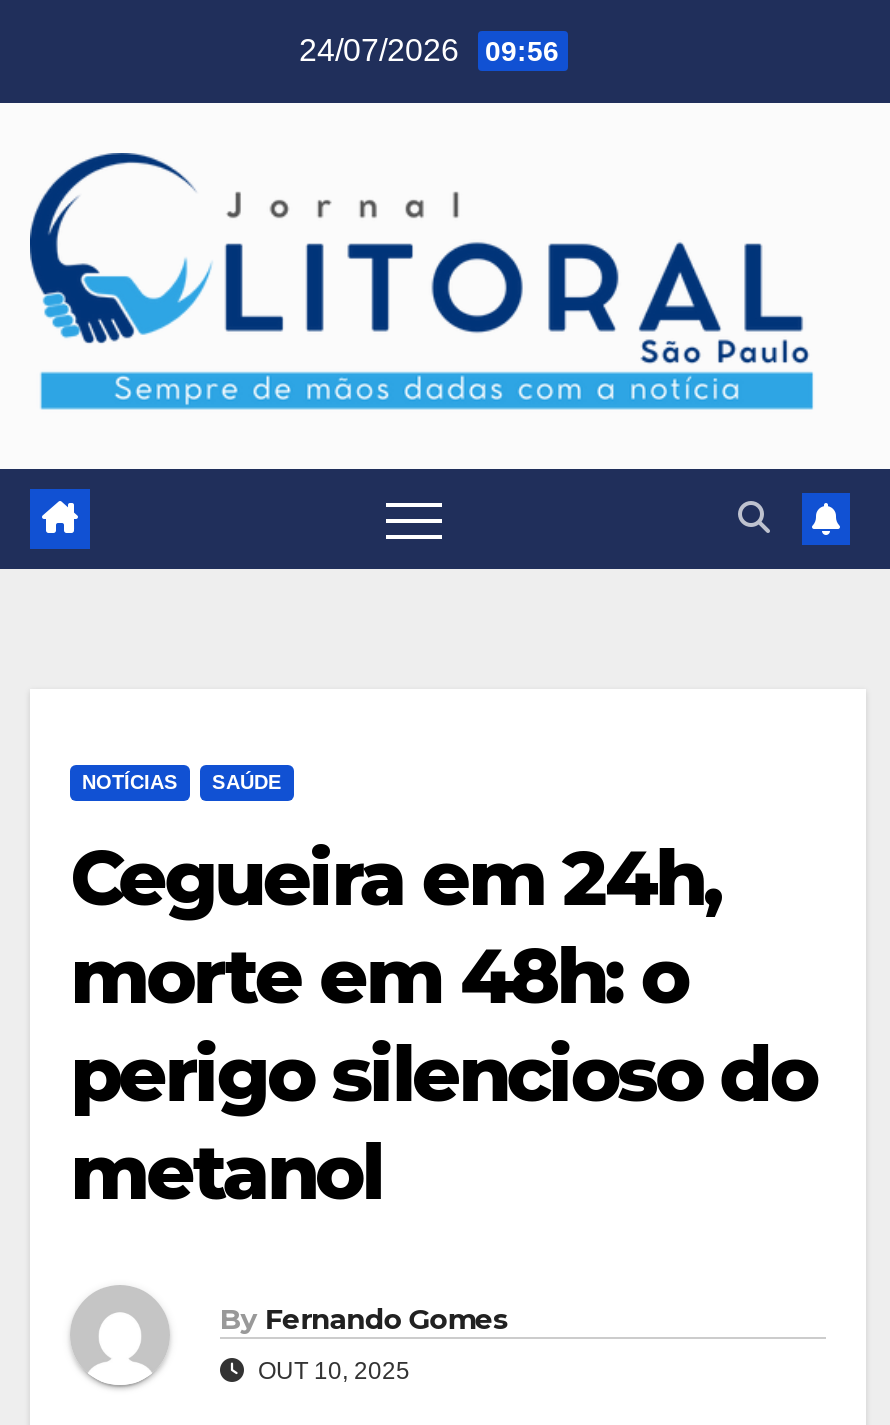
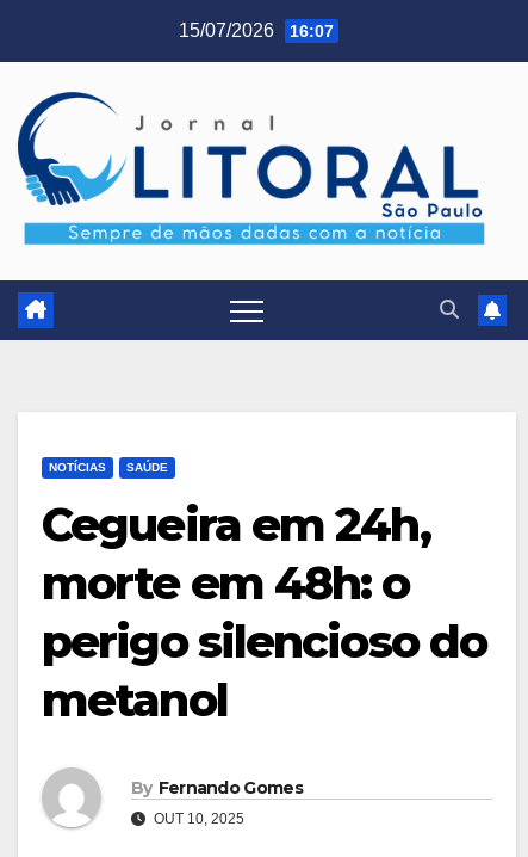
- 24/07/2026 09:56
+ 15/07/2026 16:07
